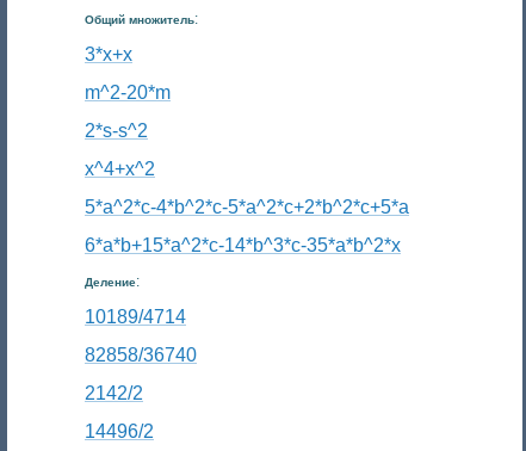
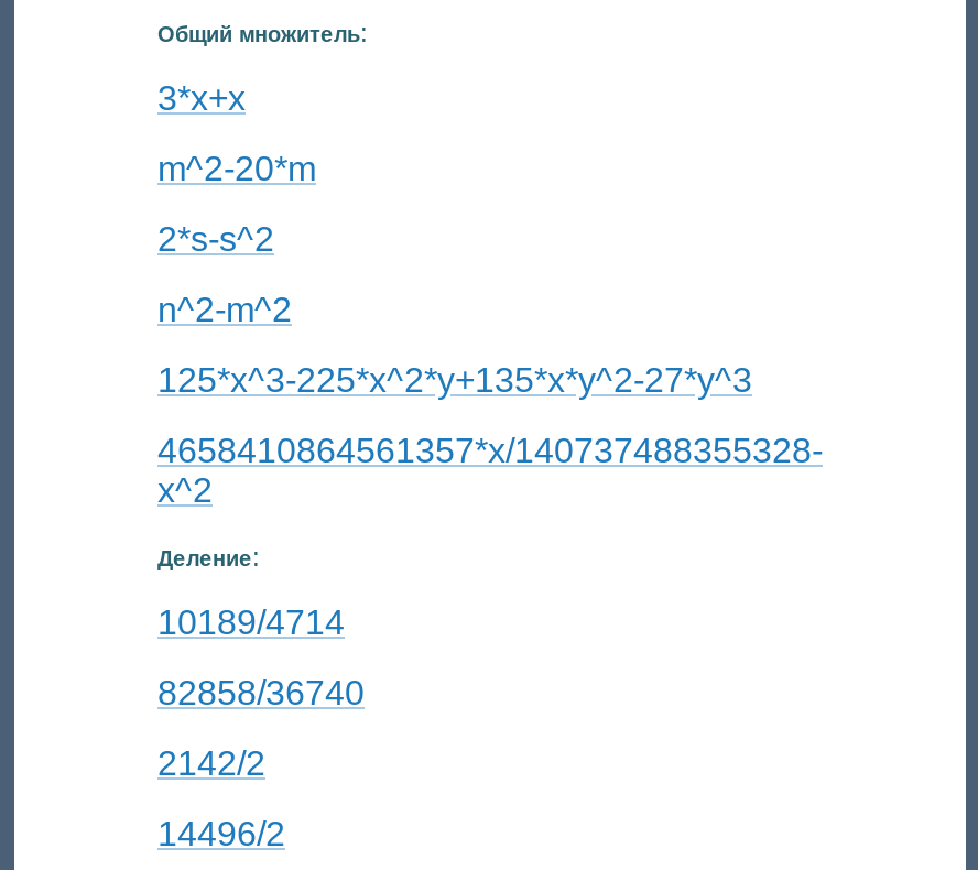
- x^4+x^2
+ n^2-m^2

- 5*a^2*c-4*b^2*c-5*a^2*c+2*b^2*c+5*a
+ 125*x^3-225*x^2*y+135*x*y^2-27*y^3

- 6*a*b+15*a^2*c-14*b^3*c-35*a*b^2*x
+ 4658410864561357*x/140737488355328-
+ x^2
